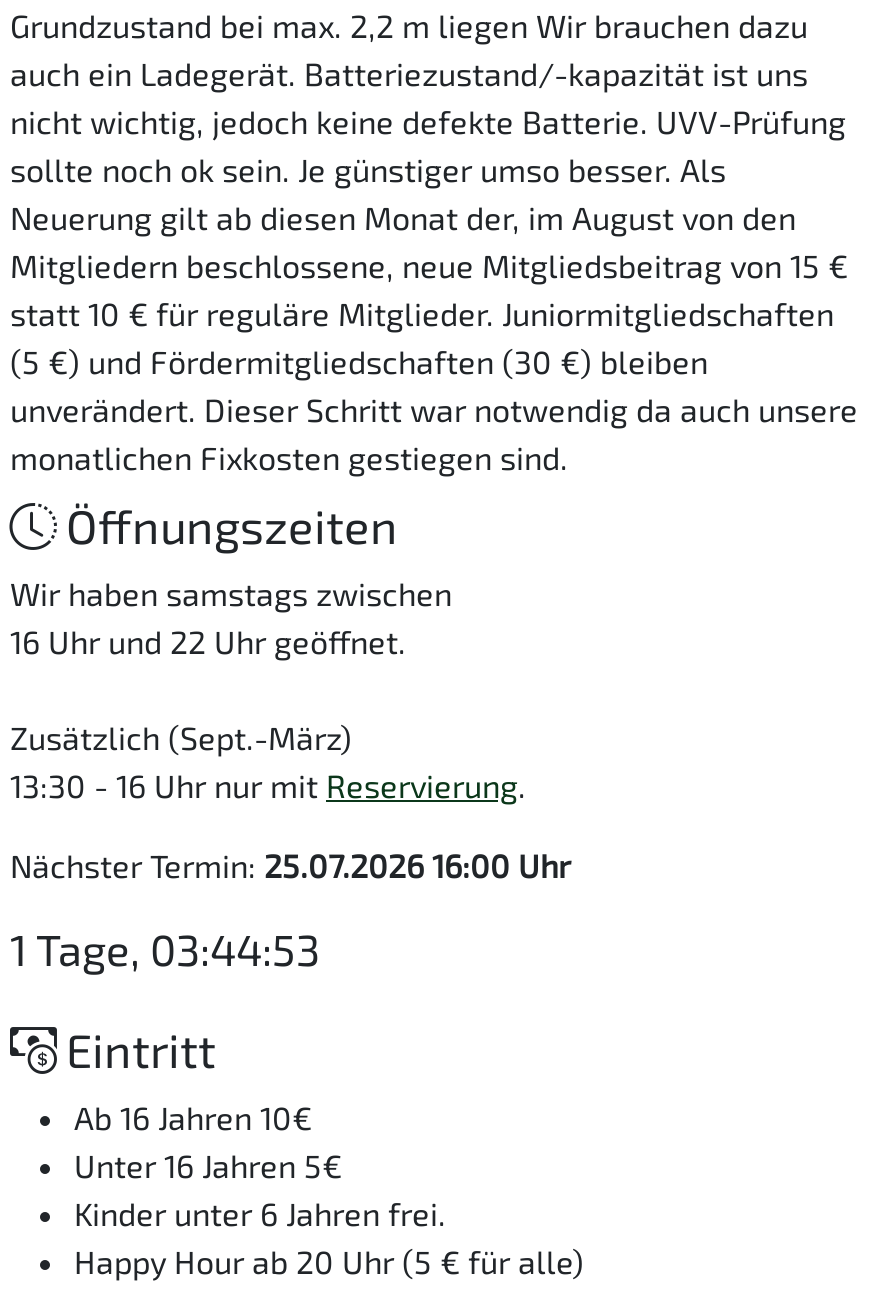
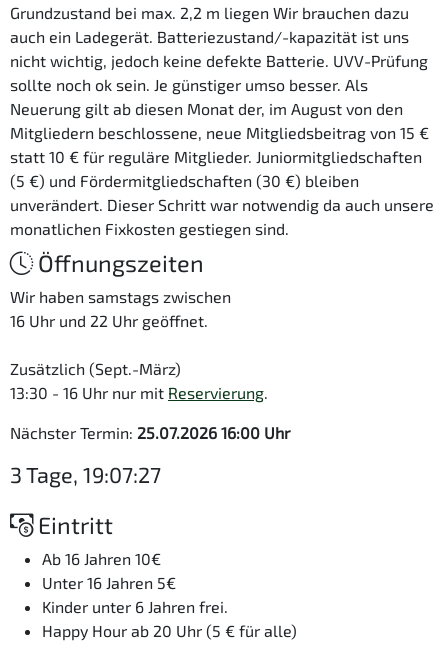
- 1 Tage, 03:44:53
+ 3 Tage, 19:07:27
